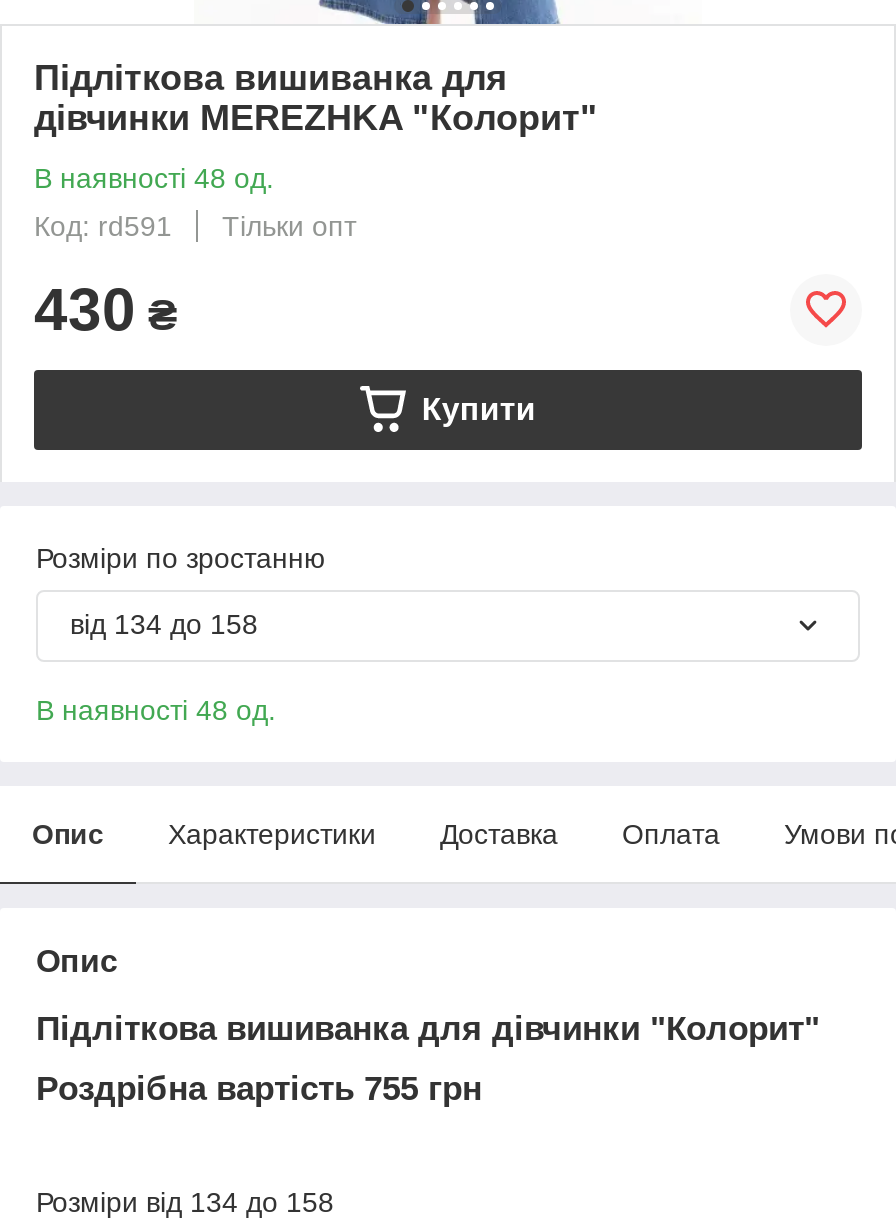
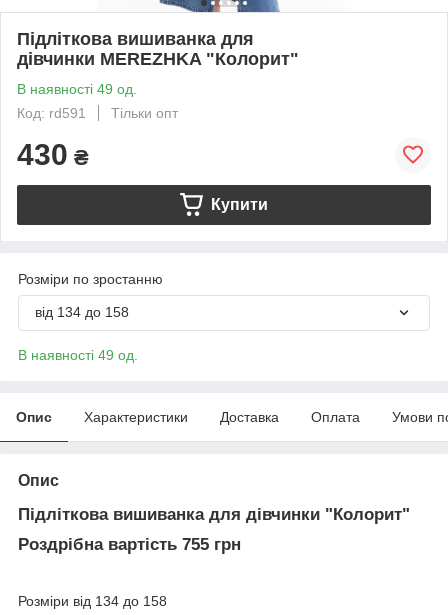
- В наявності 48 од.
+ В наявності 49 од.

- В наявності 48 од.
+ В наявності 49 од.
